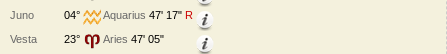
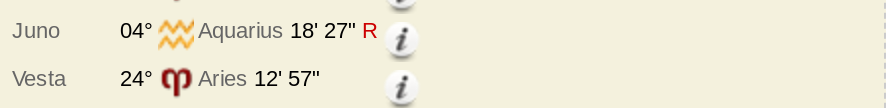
- 04° Aquarius 47' 17" R
+ 04° Aquarius 18' 27" R

- 23°
+ 24°

- Aries 47' 05"
+ Aries 12' 57"
